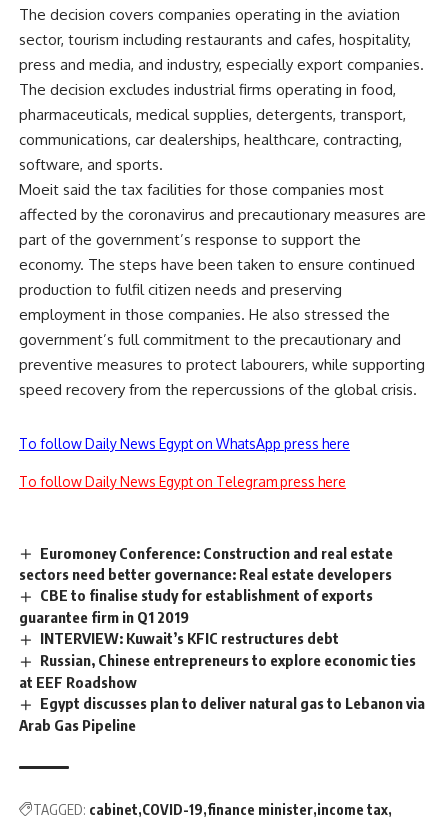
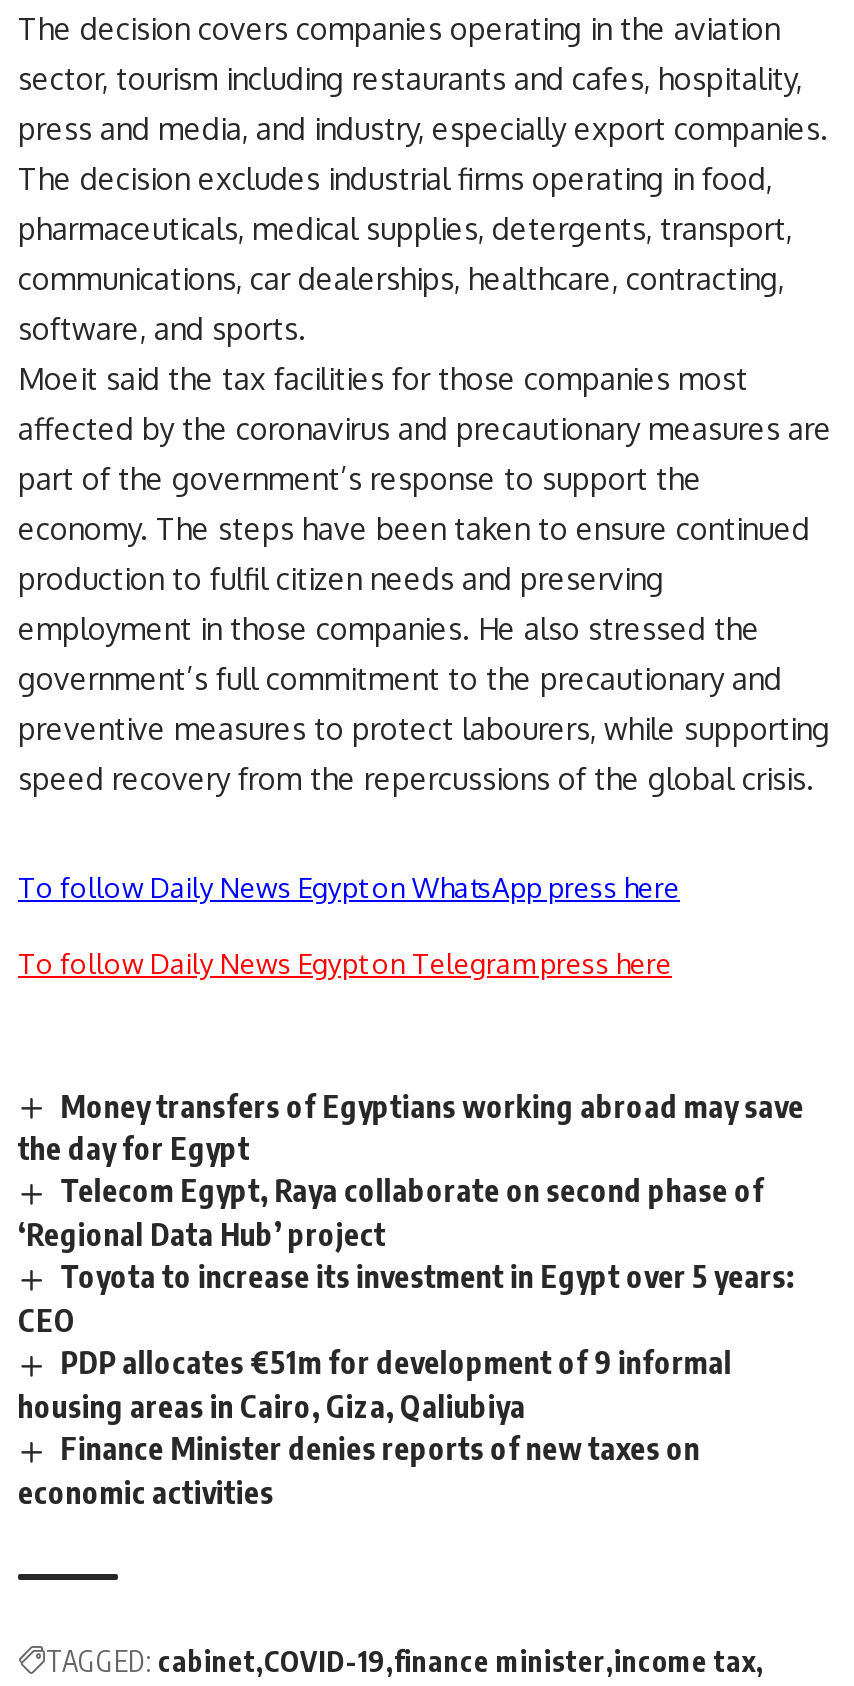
- Euromoney Conference: Construction and real estate
- sectors need better governance: Real estate developers
- CBE to finalise study for establishment of exports
- guarantee firm in Q1 2019
- INTERVIEW: Kuwait’s KFIC restructures debt
- Russian, Chinese entrepreneurs to explore economic ties
- at EEF Roadshow
- Egypt discusses plan to deliver natural gas to Lebanon via
- Arab Gas Pipeline
+ Money transfers of Egyptians working abroad may save
+ the day for Egypt
+ Telecom Egypt, Raya collaborate on second phase of
+ ‘Regional Data Hub’ project
+ Toyota to increase its investment in Egypt over 5 years:
+ CEO
+ PDP allocates €51m for development of 9 informal
+ housing areas in Cairo, Giza, Qaliubiya
+ Finance Minister denies reports of new taxes on
+ economic activities
